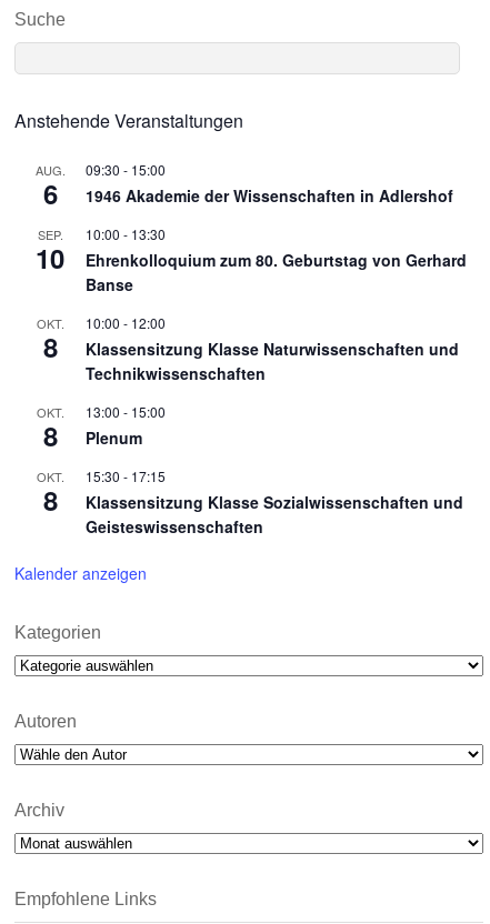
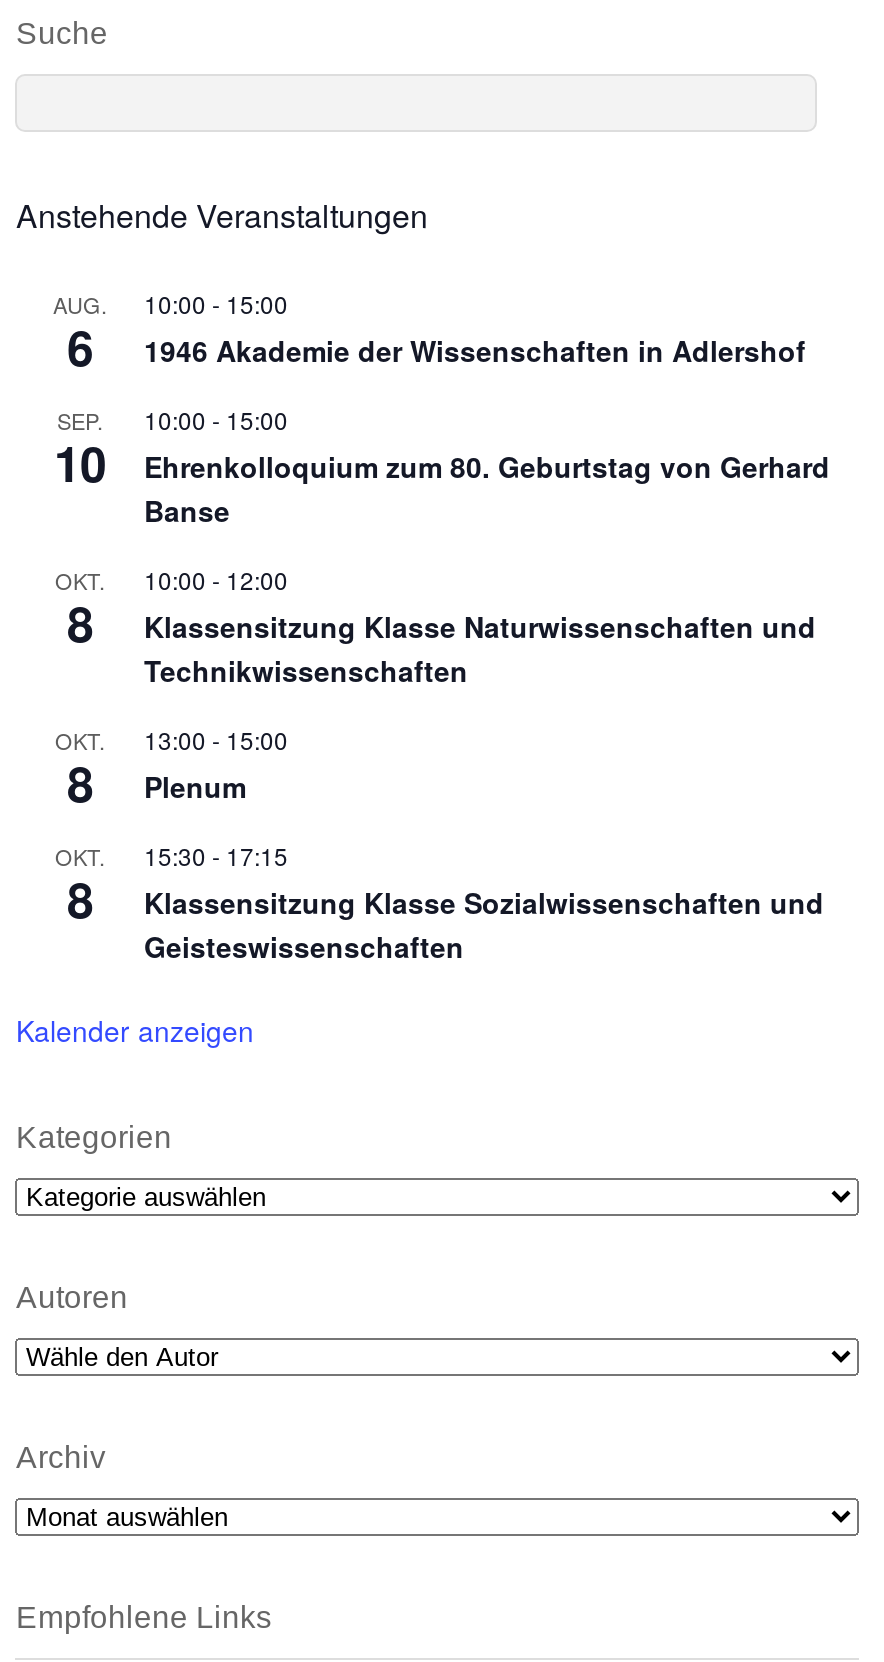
- AUG. 09:30 - 15:00
+ AUG. 10:00 - 15:00

- SEP. 10:00 - 13:30
+ SEP. 10:00 - 15:00
